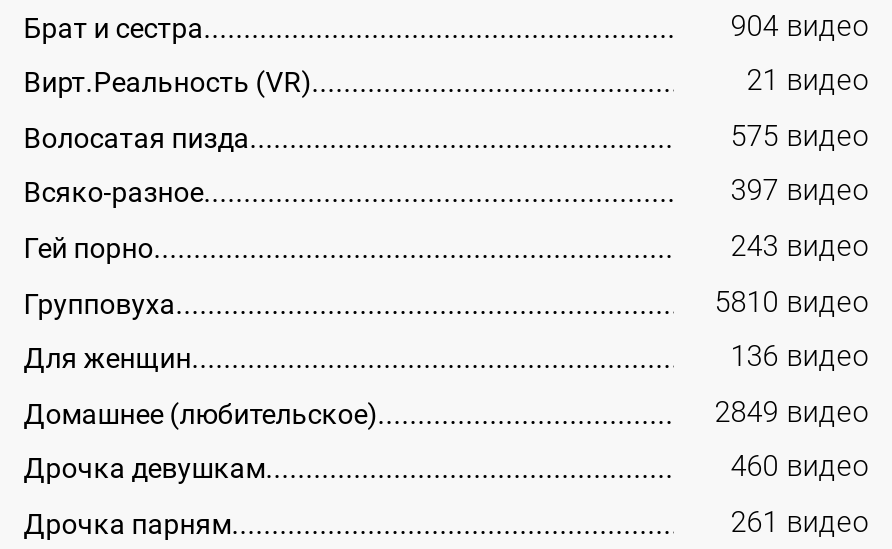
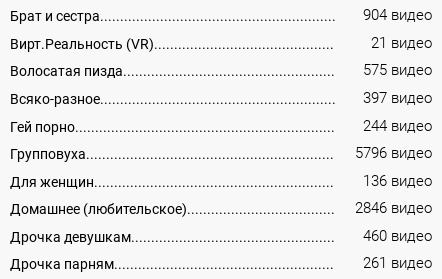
- 243 видео
+ 244 видео

- 5810 видео
+ 5796 видео

- 2849 видео
+ 2846 видео
